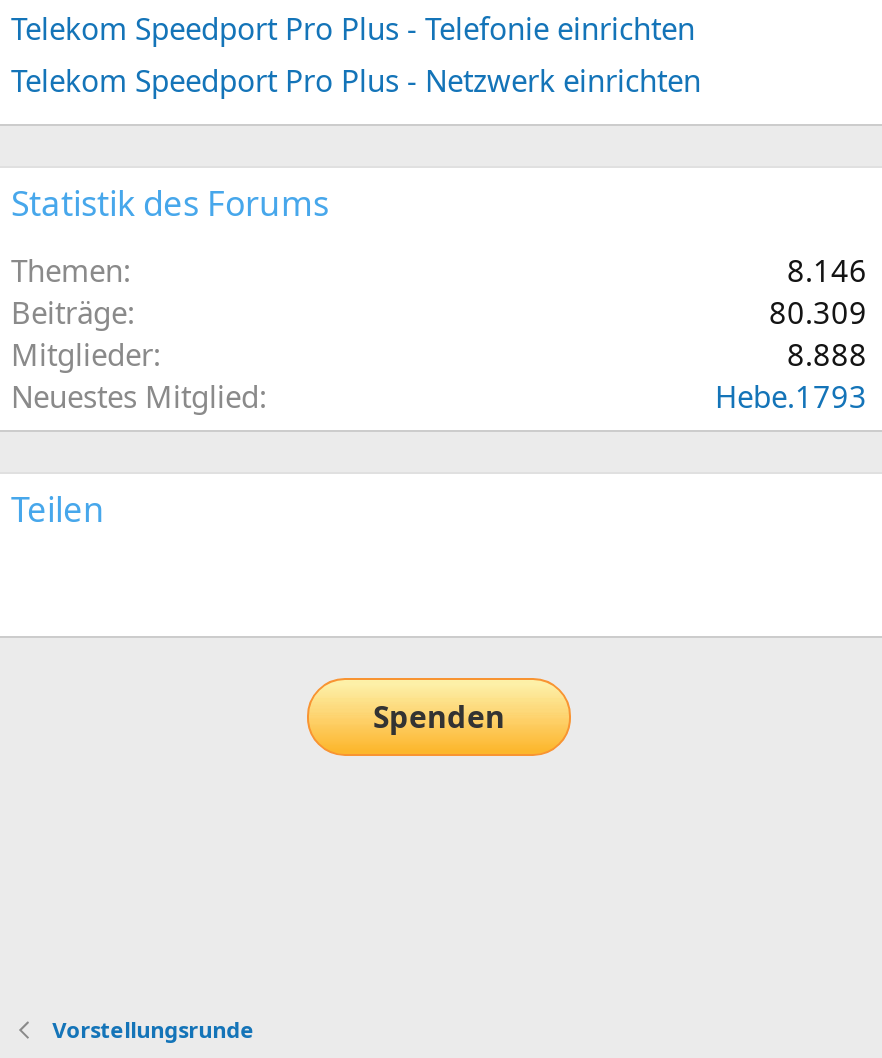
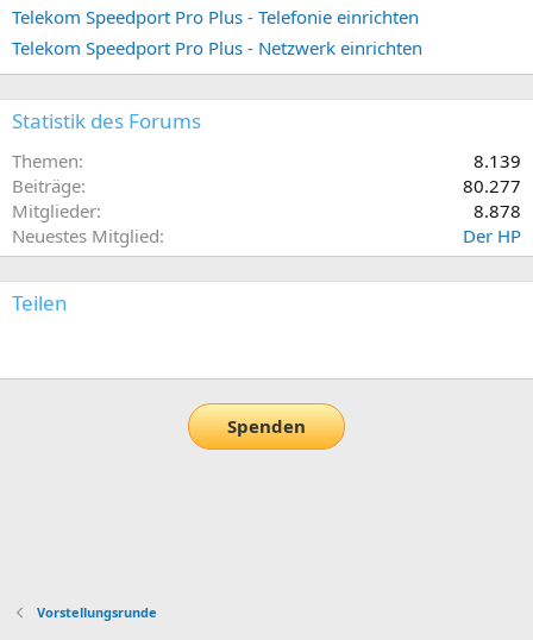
- 8.146
+ 8.139

- 80.309
+ 80.277

- 8.888
+ 8.878

- Hebe.1793
+ Der HP
